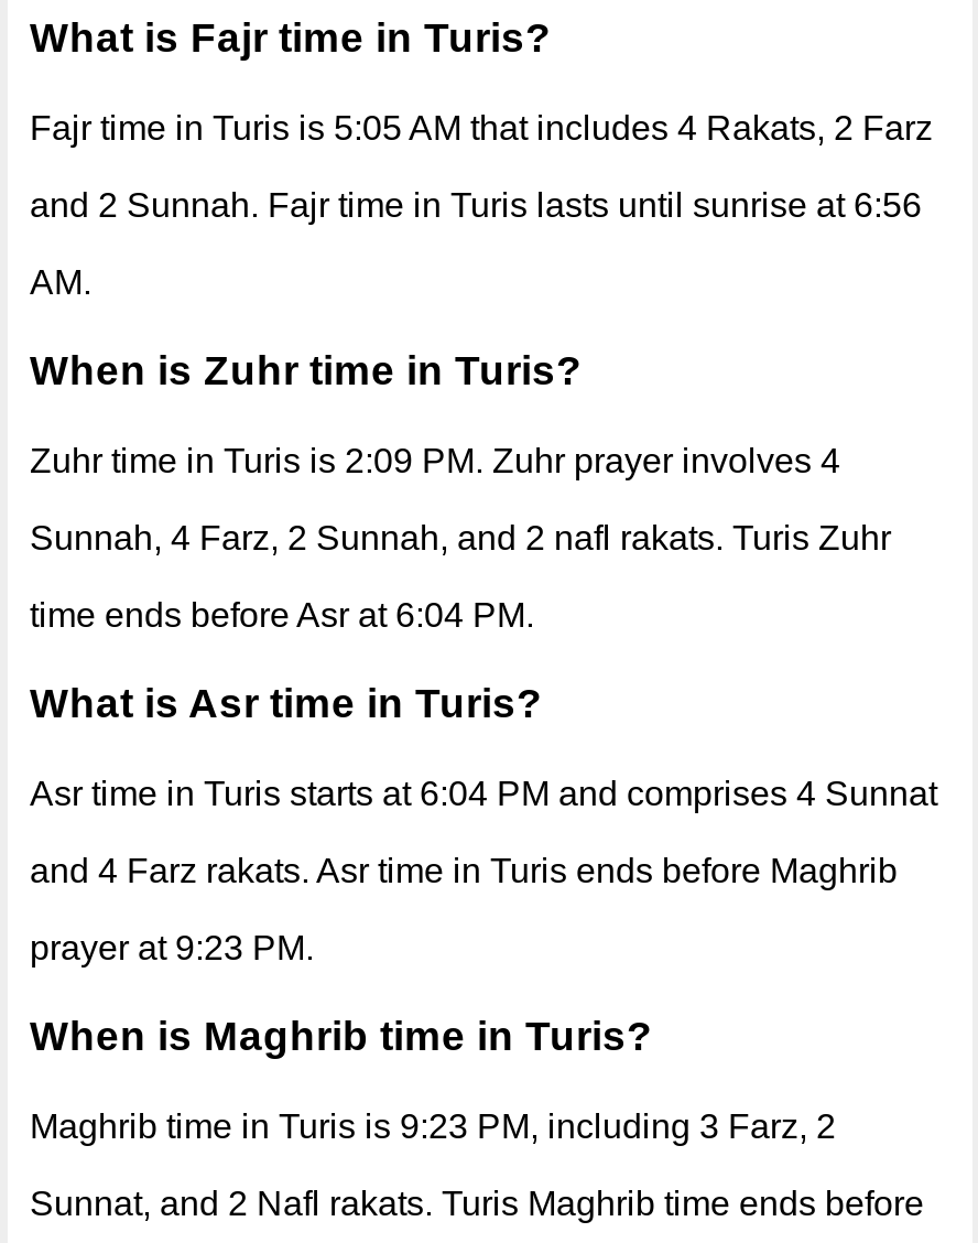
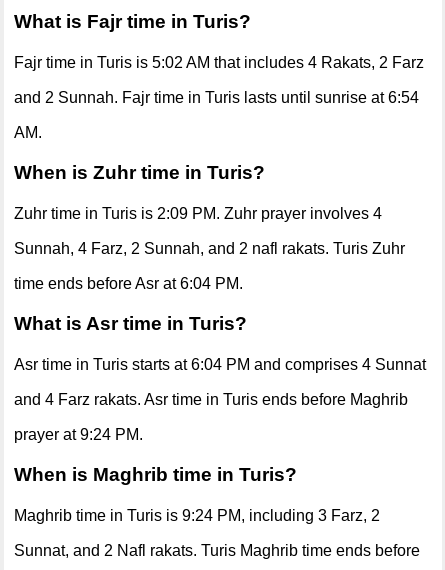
- Fajr time in Turis is 5:05 AM that includes 4 Rakats, 2 Farz
+ Fajr time in Turis is 5:02 AM that includes 4 Rakats, 2 Farz

- and 2 Sunnah. Fajr time in Turis lasts until sunrise at 6:56
+ and 2 Sunnah. Fajr time in Turis lasts until sunrise at 6:54

- prayer at 9:23 PM.
+ prayer at 9:24 PM.

- Maghrib time in Turis is 9:23 PM, including 3 Farz, 2
+ Maghrib time in Turis is 9:24 PM, including 3 Farz, 2
